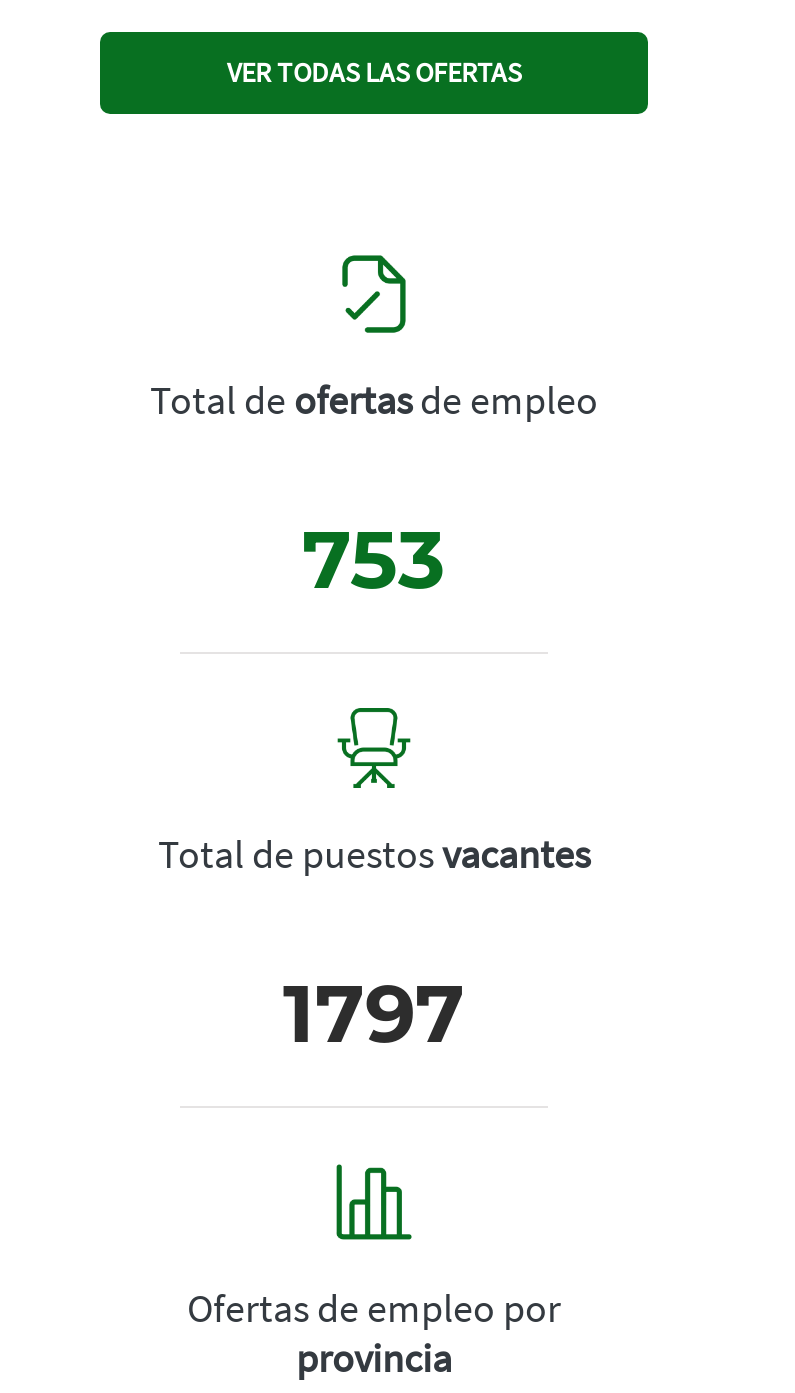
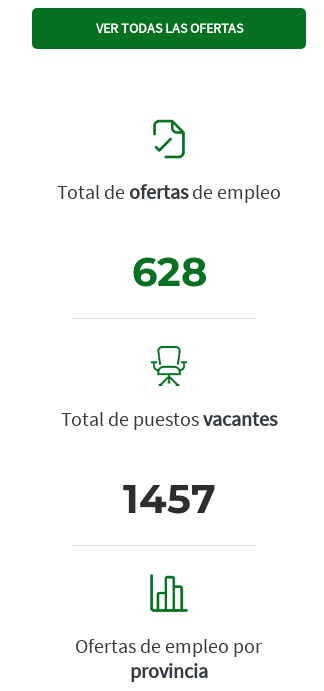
- 753
+ 628

- 1797
+ 1457
